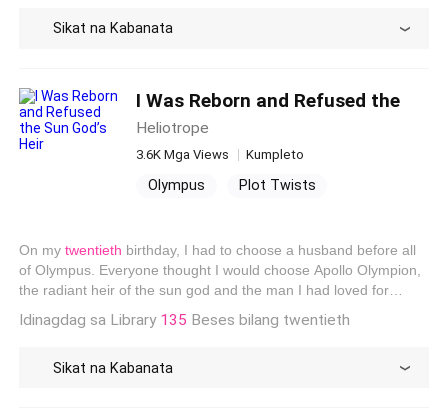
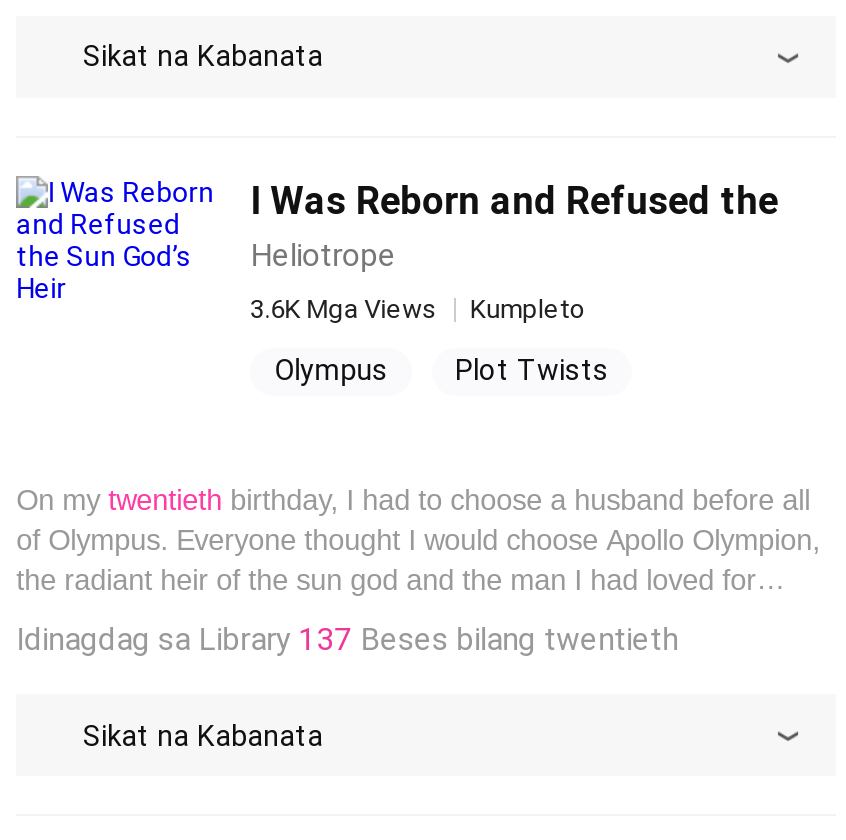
- Idinagdag sa Library 135 Beses bilang twentieth
+ Idinagdag sa Library 137 Beses bilang twentieth
